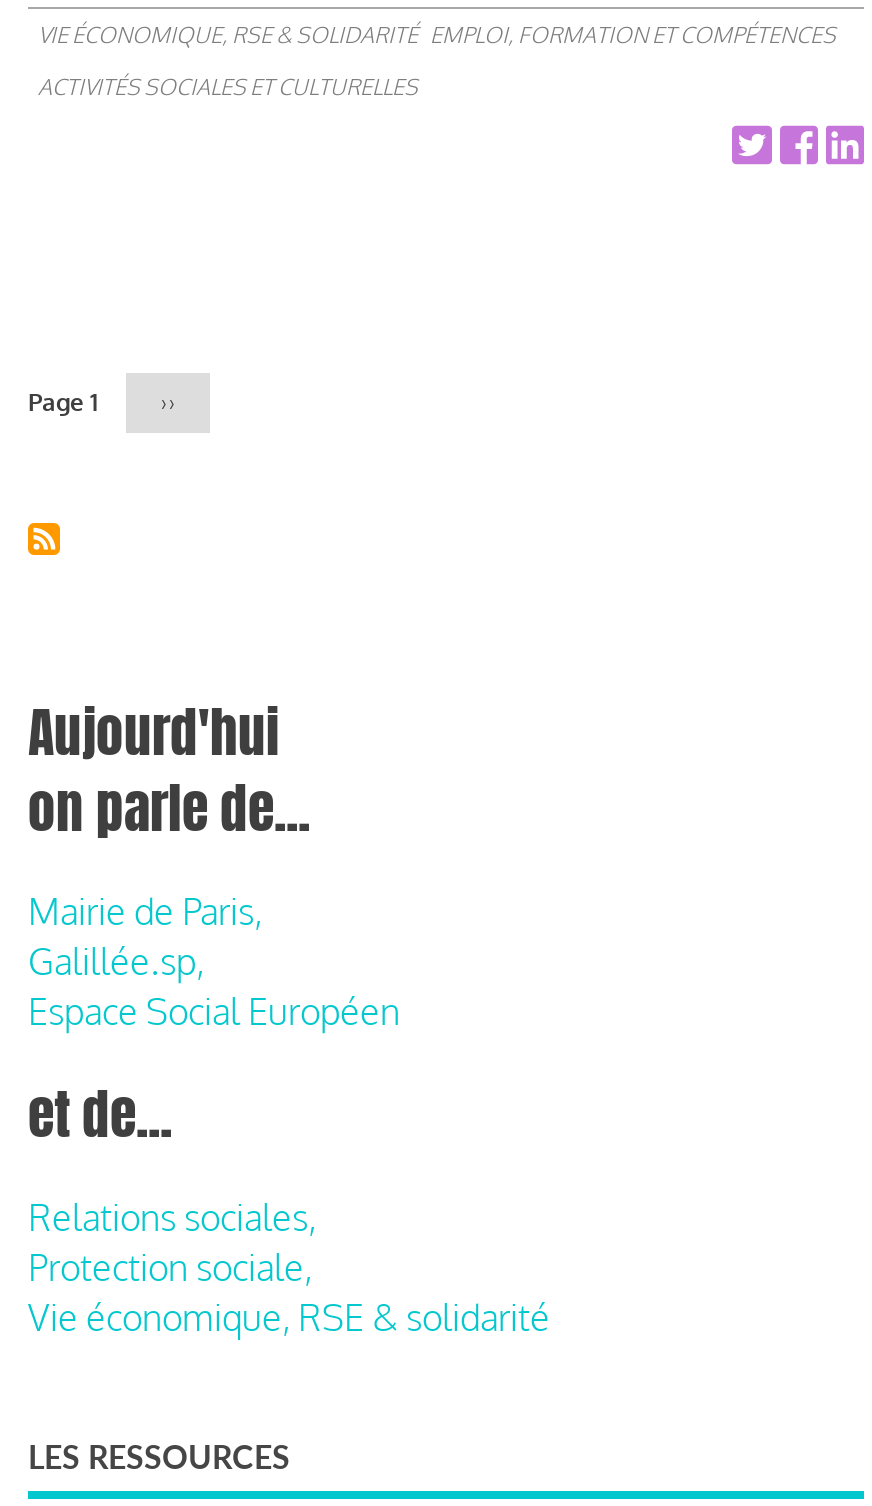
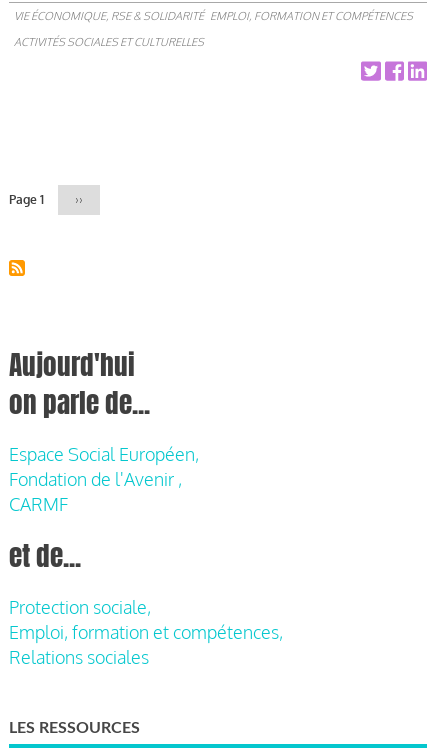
- Mairie de Paris,
- Galillée.sp,
- Espace Social Européen
+ Espace Social Européen,
+ Fondation de l'Avenir ,
+ CARMF

- Relations sociales,

moved up: Protection sociale,

- Vie économique, RSE & solidarité
+ Emploi, formation et compétences,
+ Relations sociales
